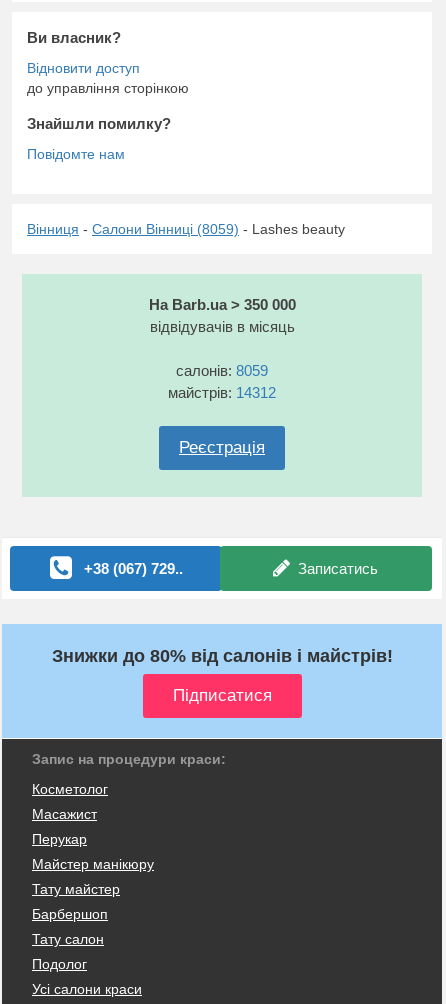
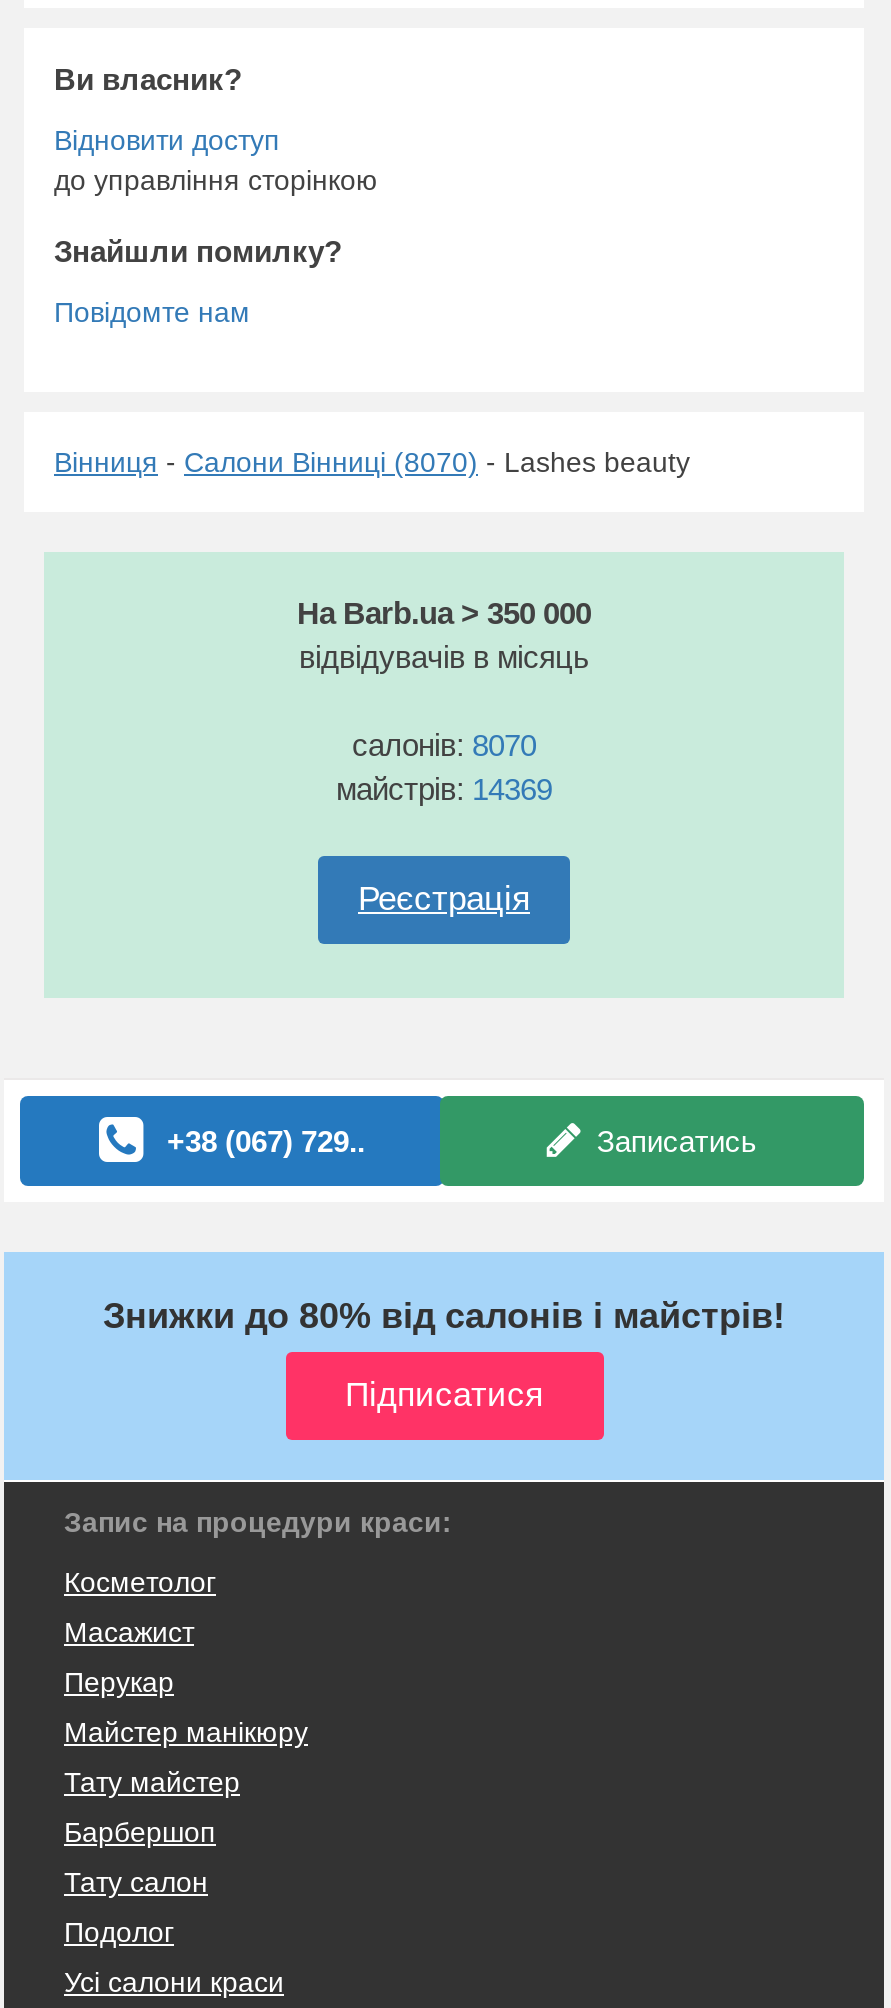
- Вінниця - Салони Вінниці (8059) - Lashes beauty
+ Вінниця - Салони Вінниці (8070) - Lashes beauty

- салонів: 8059
+ салонів: 8070

- майстрів: 14312
+ майстрів: 14369
